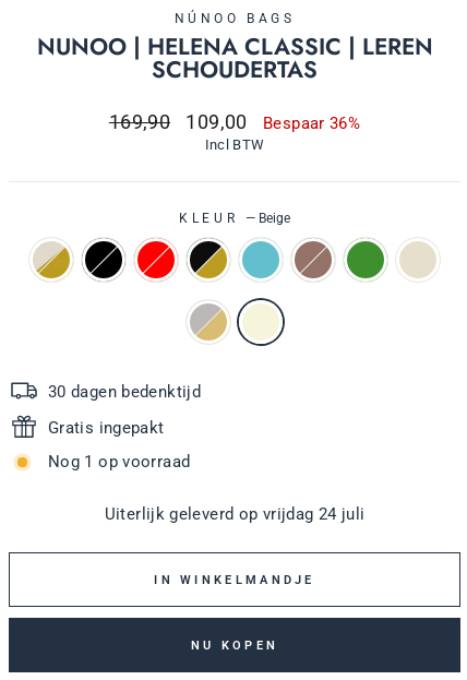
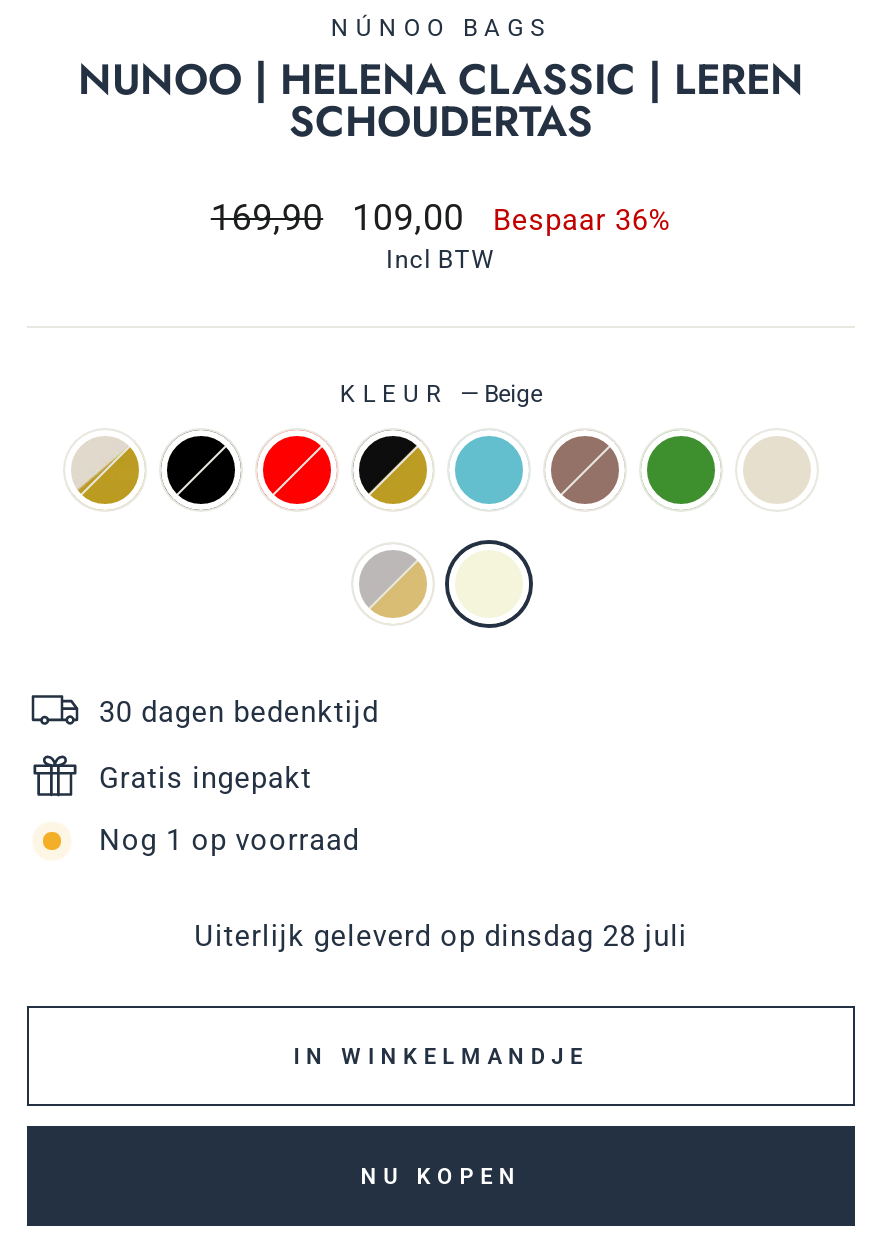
- Uiterlijk geleverd op vrijdag 24 juli
+ Uiterlijk geleverd op dinsdag 28 juli
